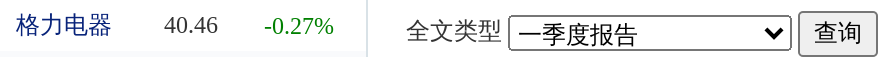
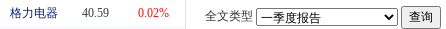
- 40.46
+ 40.59

- -0.27%
+ 0.02%
